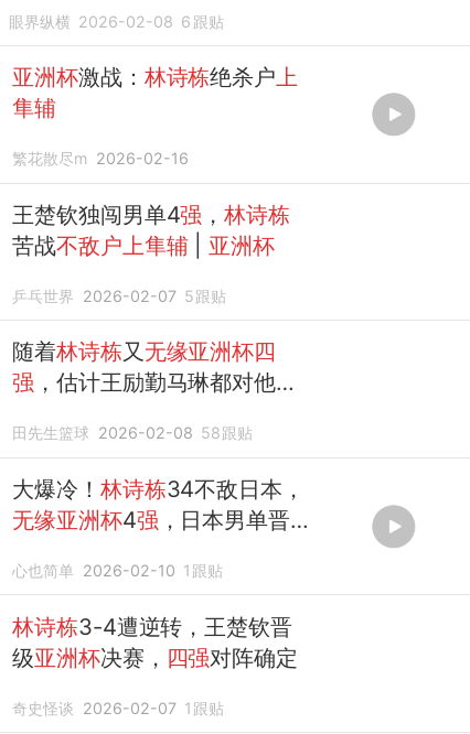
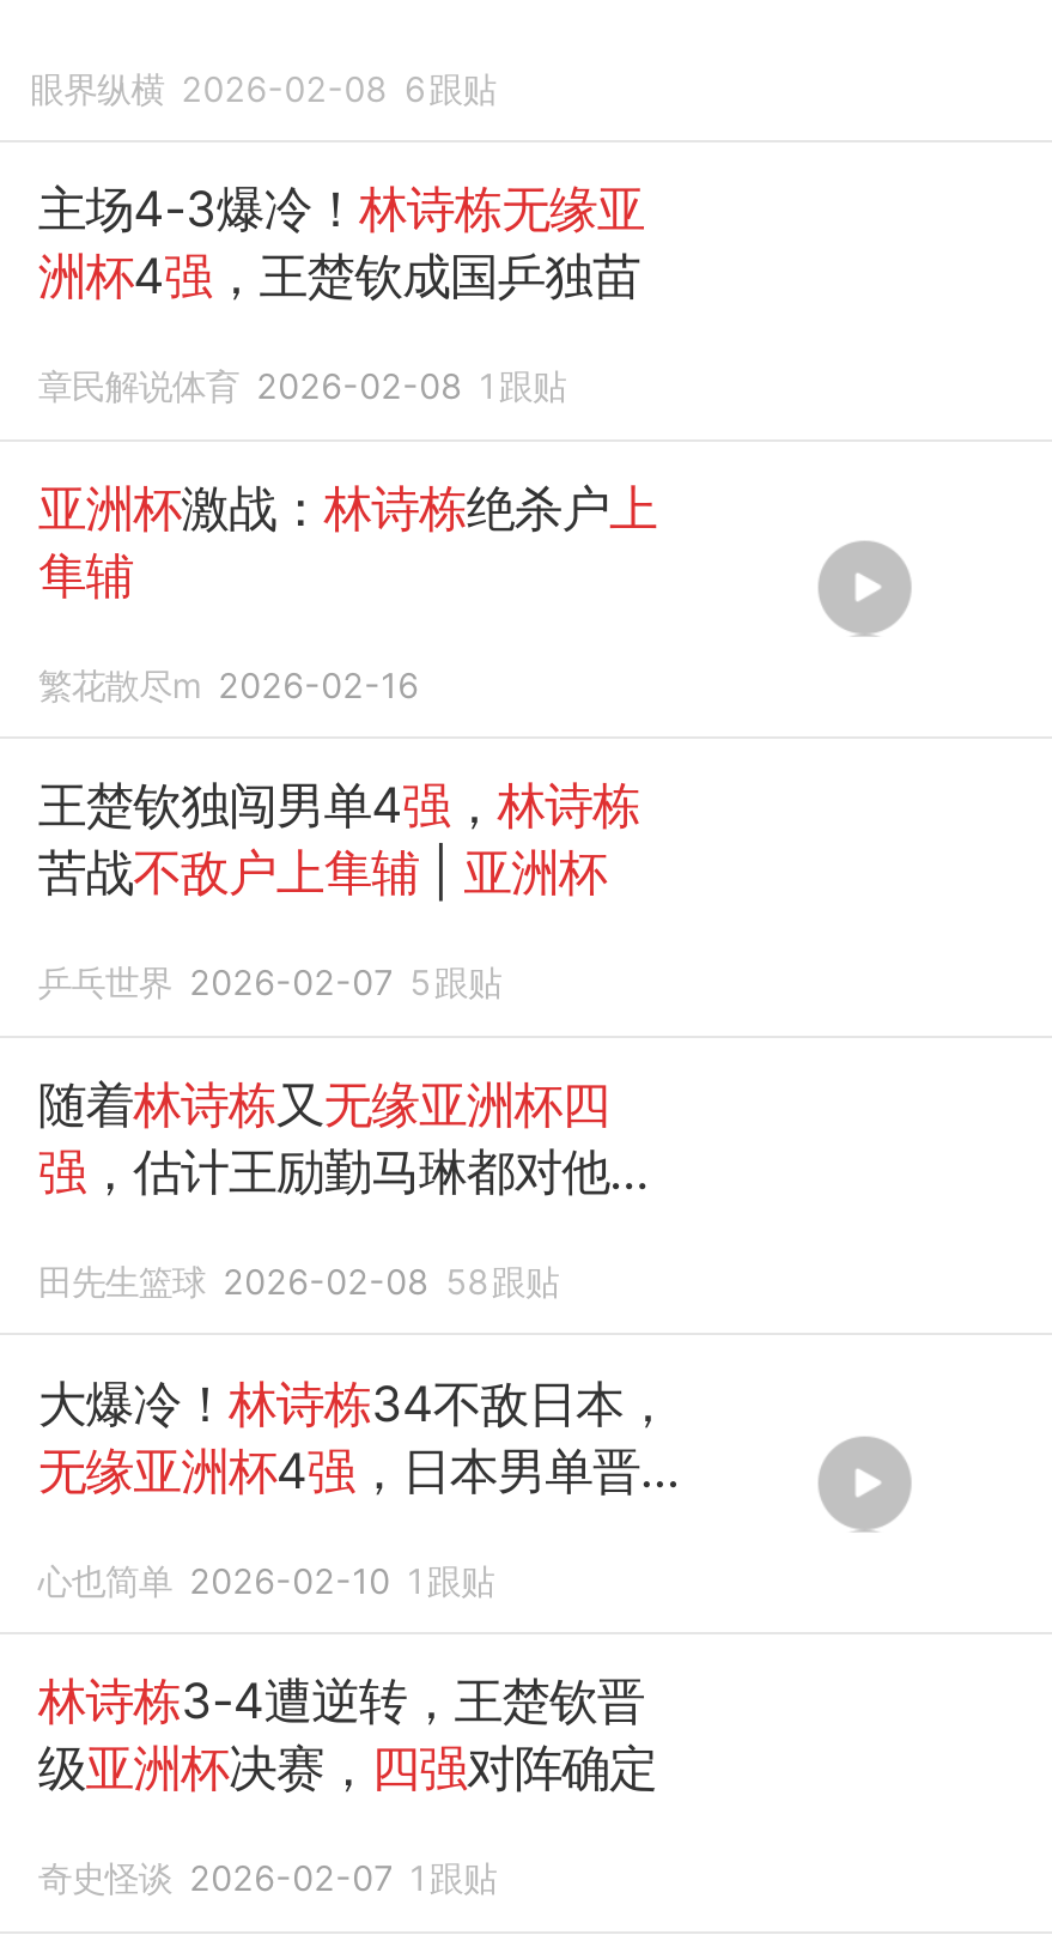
+ 主场4-3爆冷！林诗栋无缘亚
+ 洲杯4强，王楚钦成国乒独苗
+ 章民解说体育 2026-02-08 1 跟贴
